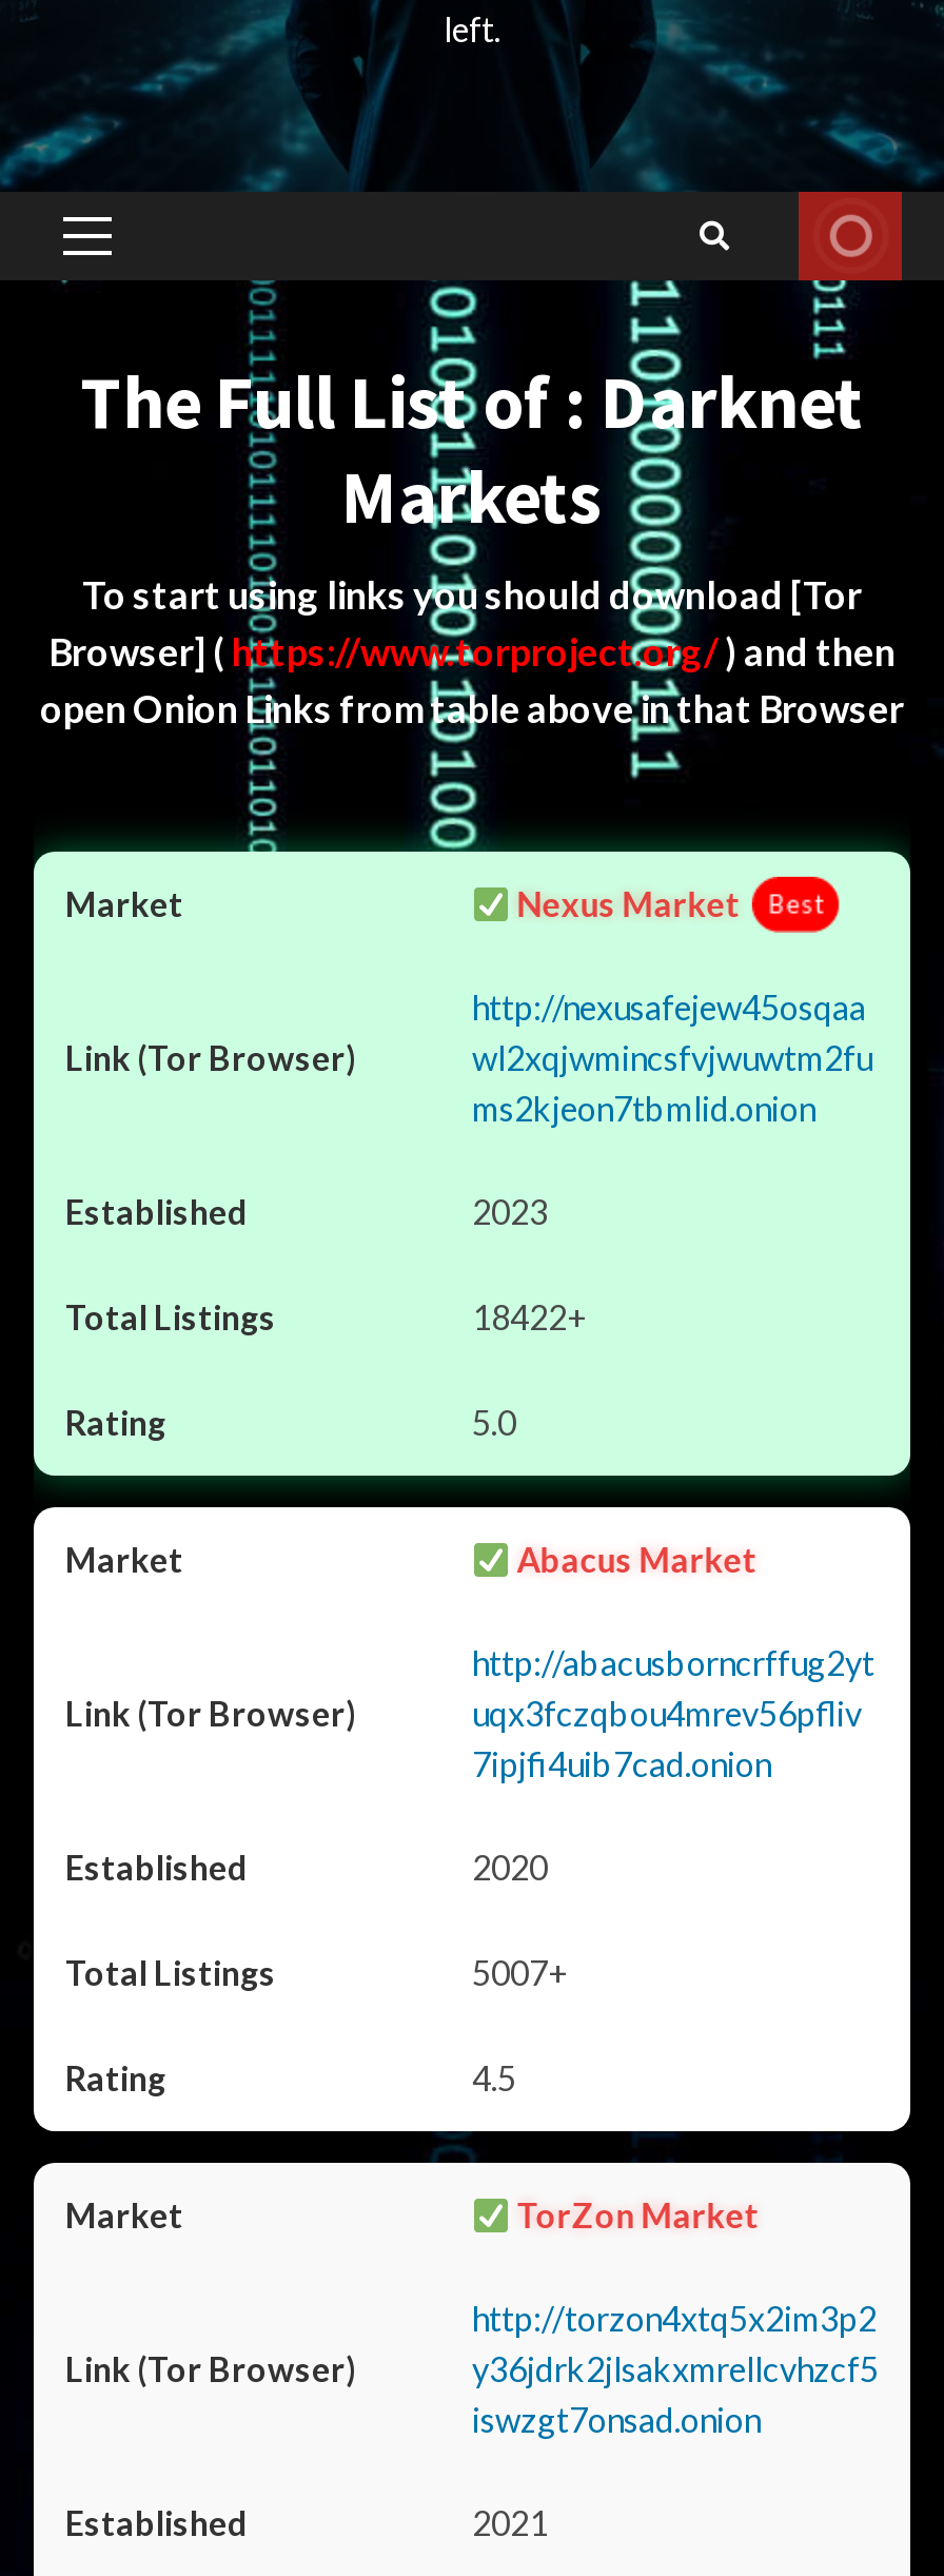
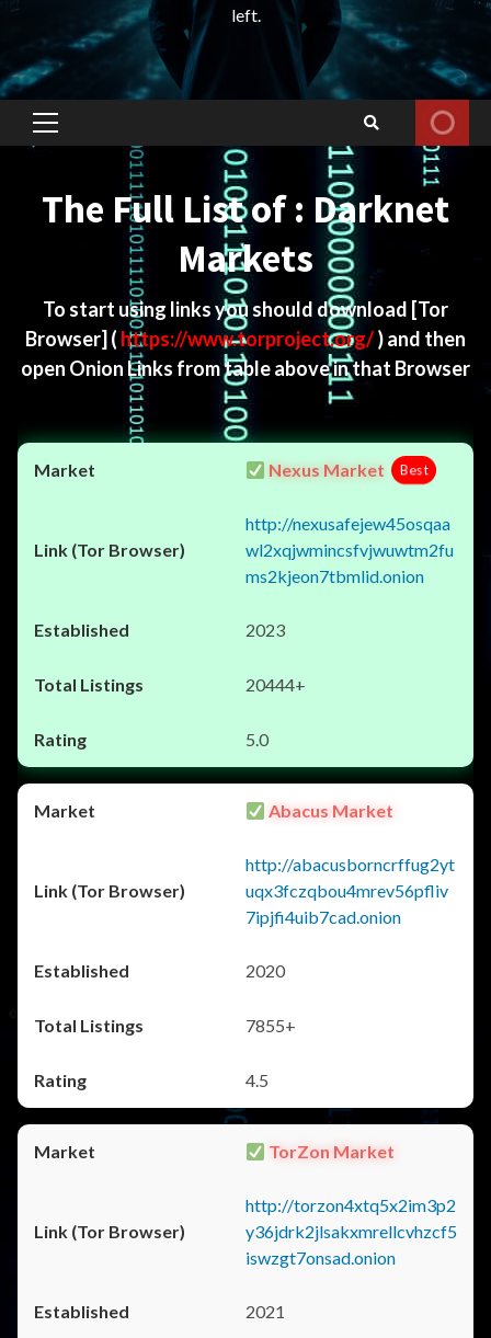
- 18422+
+ 20444+

- 5007+
+ 7855+
